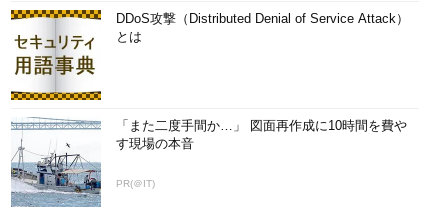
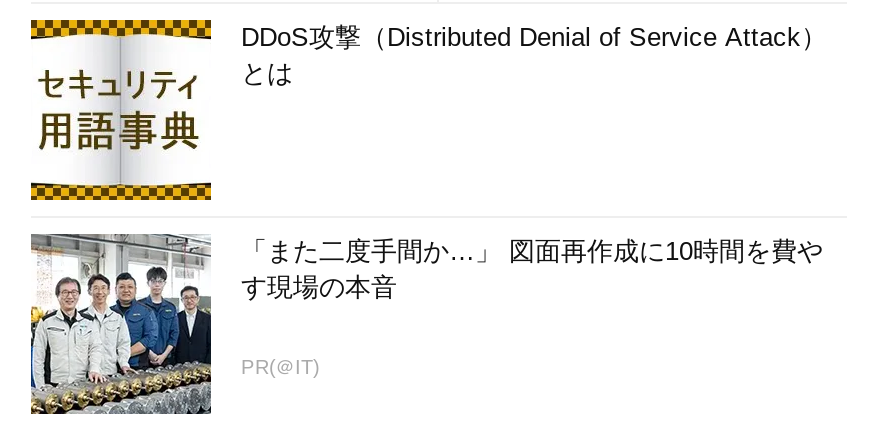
- [image]
+ [image]
